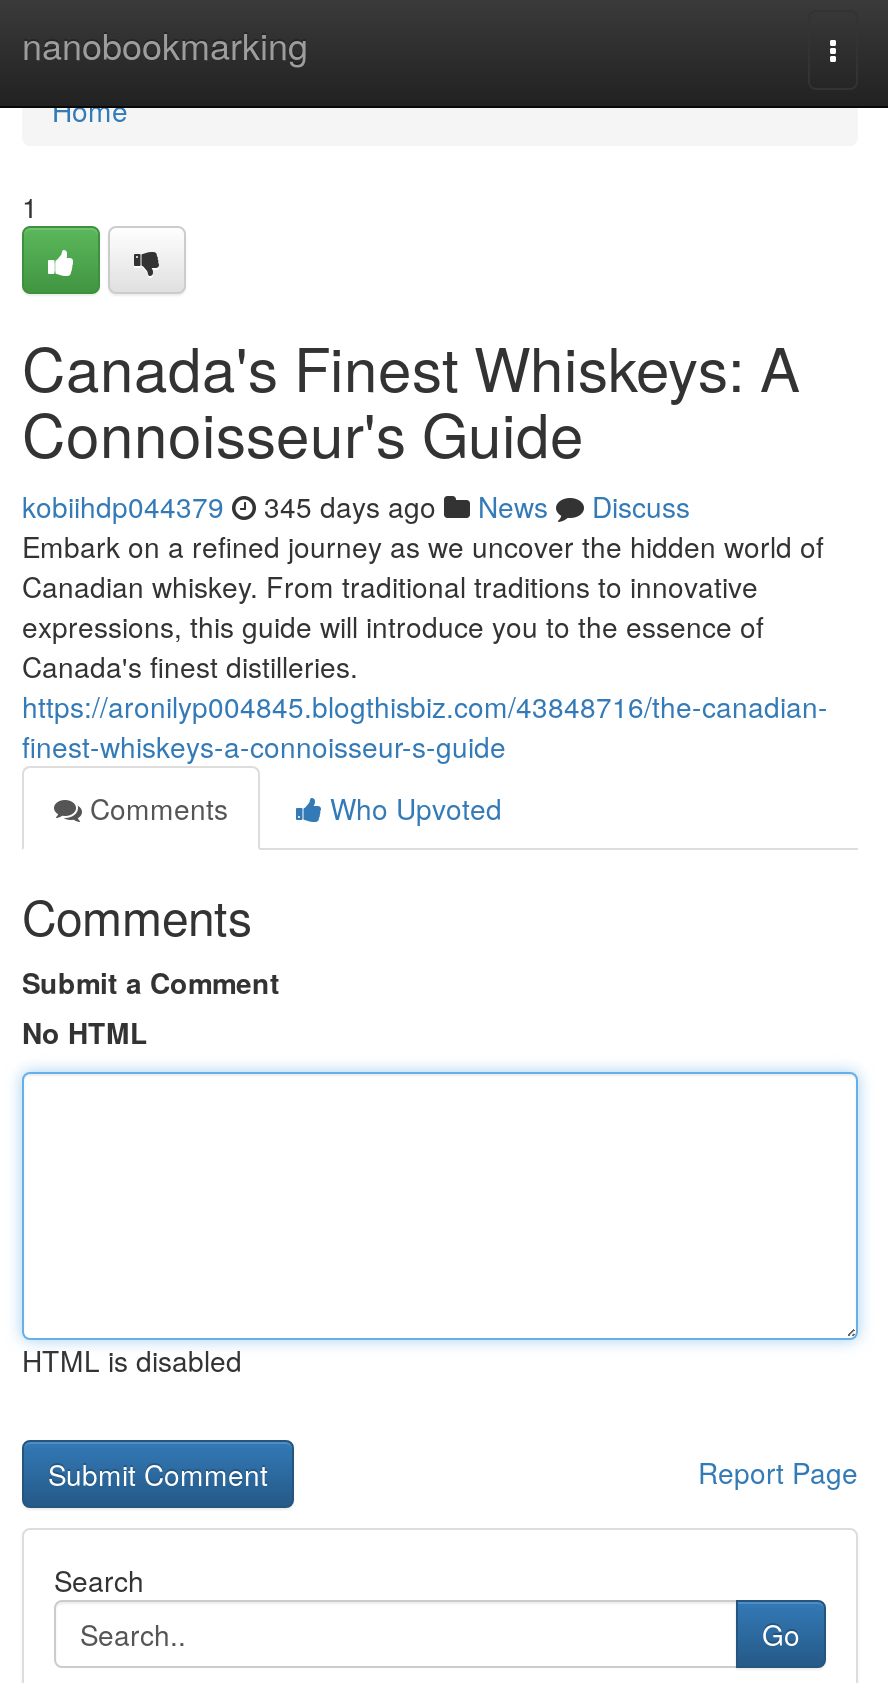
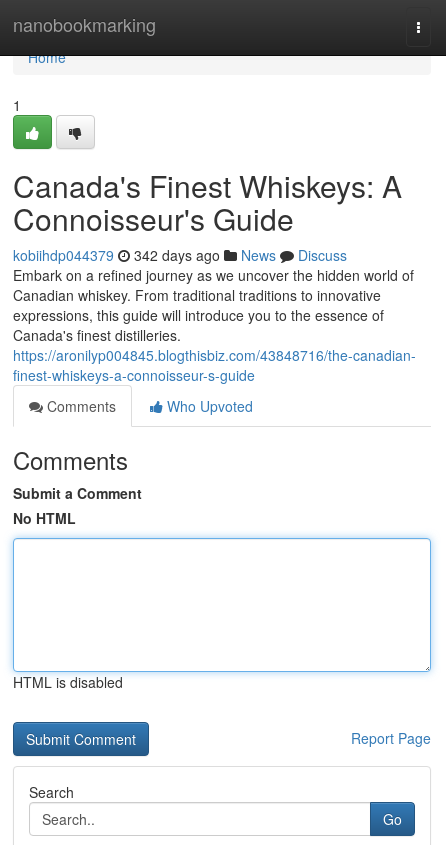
- kobiihdp044379 345 days ago News Discuss
+ kobiihdp044379 342 days ago News Discuss
